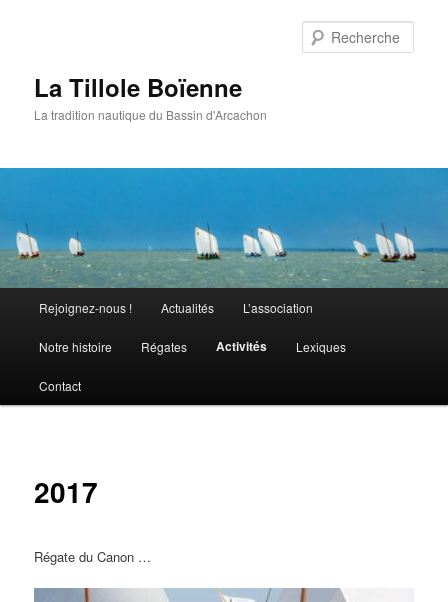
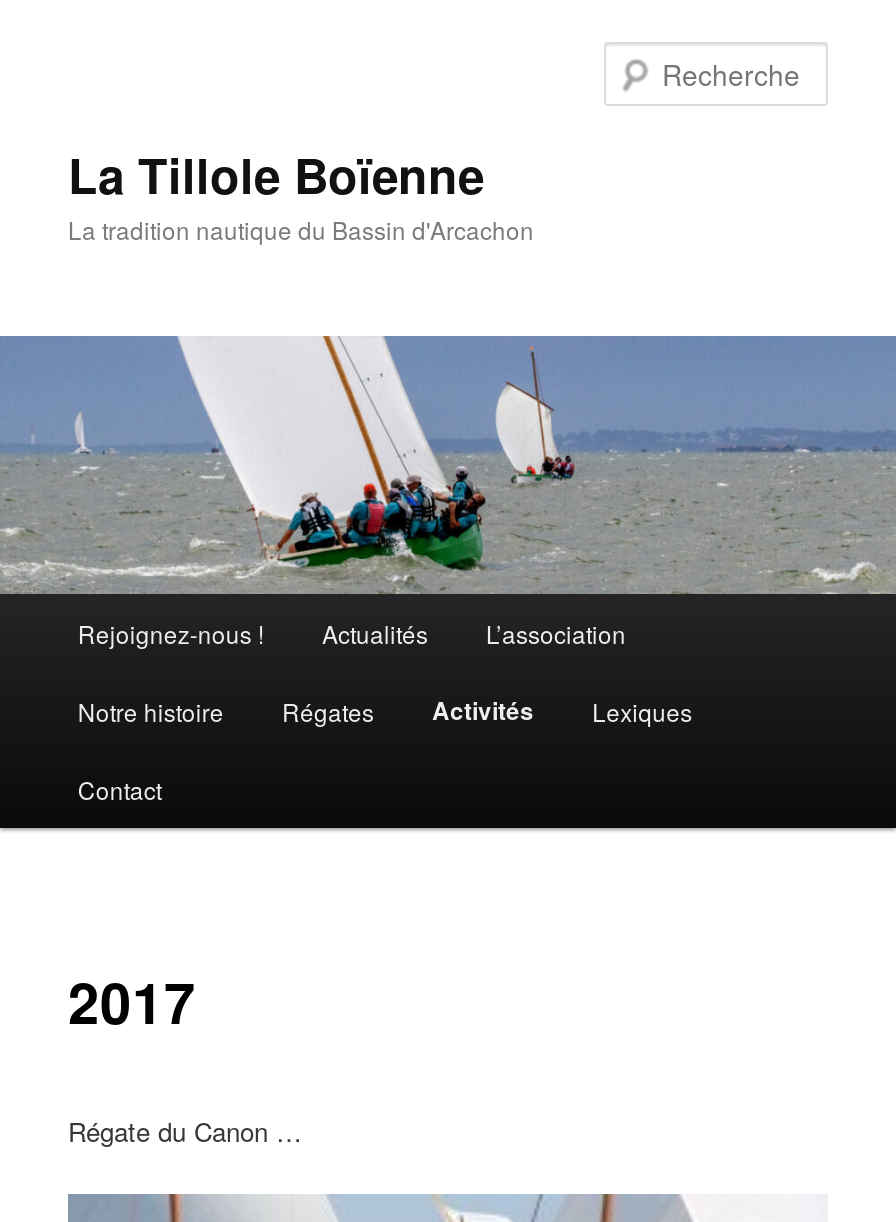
- [image]
+ [image]
